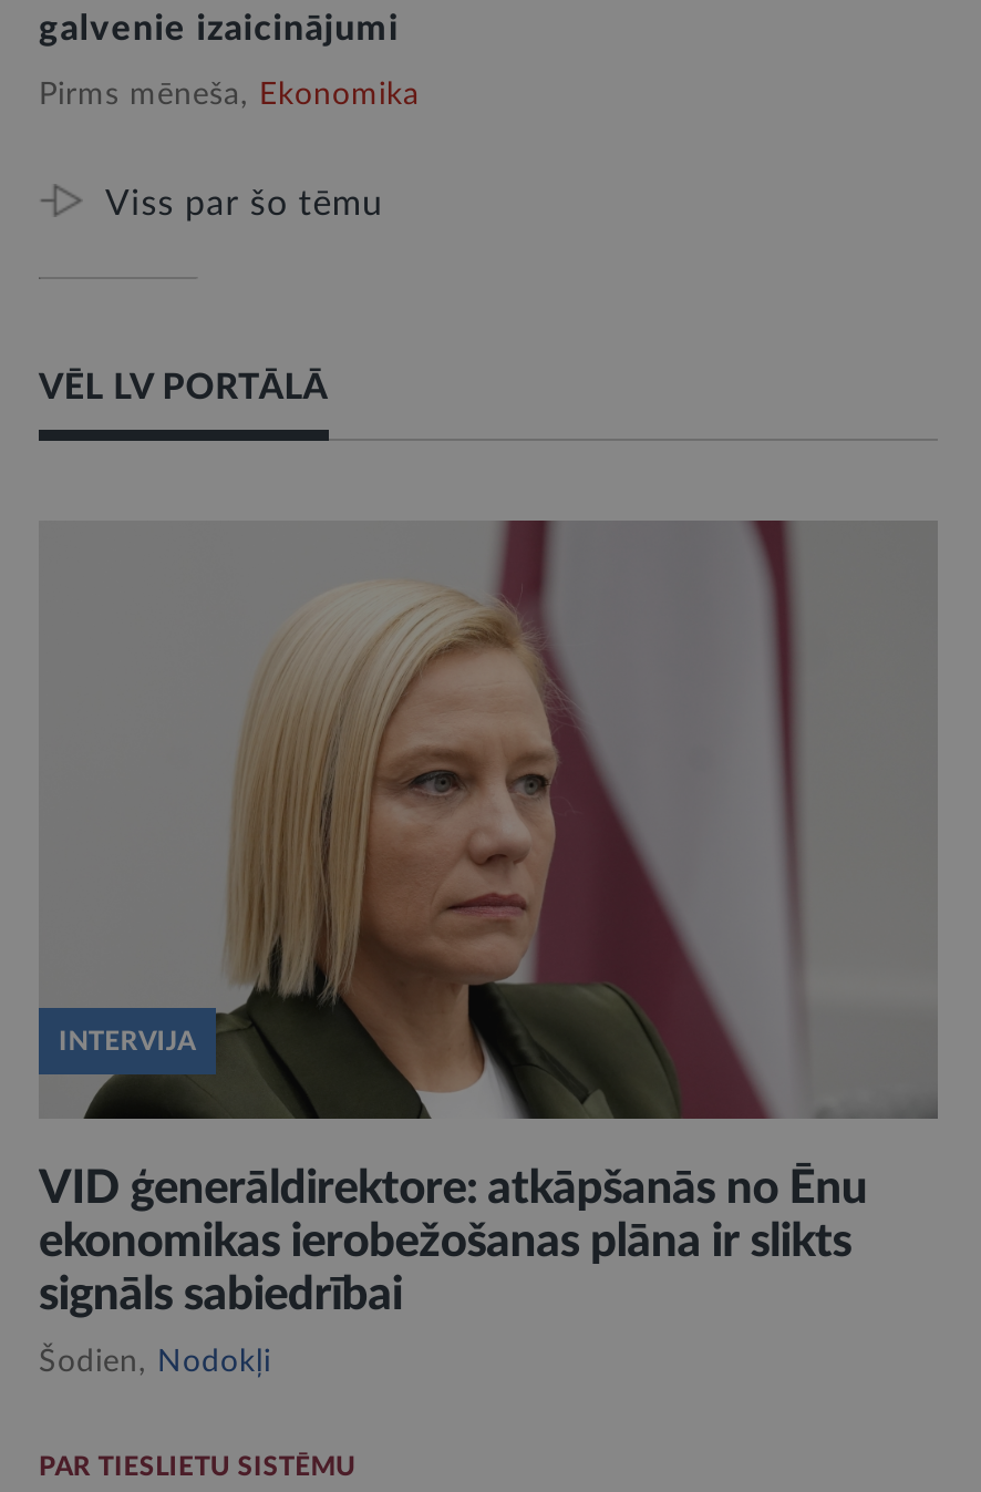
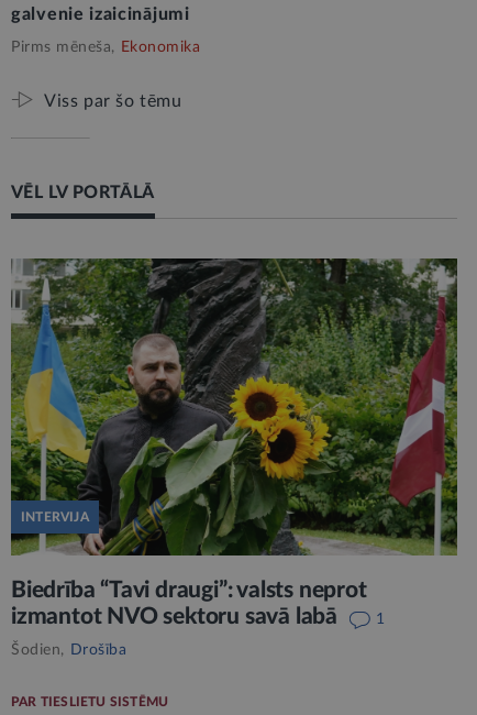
- [image]
- VID ģenerāldirektore: atkāpšanās no Ēnu
- ekonomikas ierobežošanas plāna ir slikts
- signāls sabiedrībai
+ [image]
+ Biedrība “Tavi draugi”: valsts neprot
+ izmantot NVO sektoru savā labā
+ 1

- Šodien, Nodokļi
+ Šodien, Drošība
